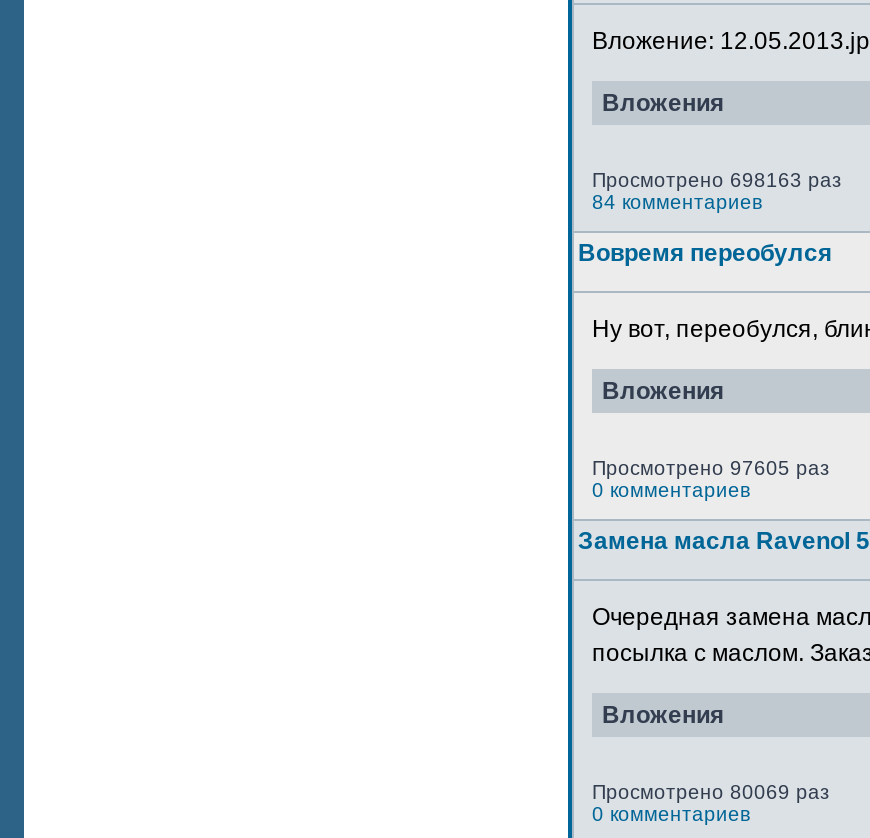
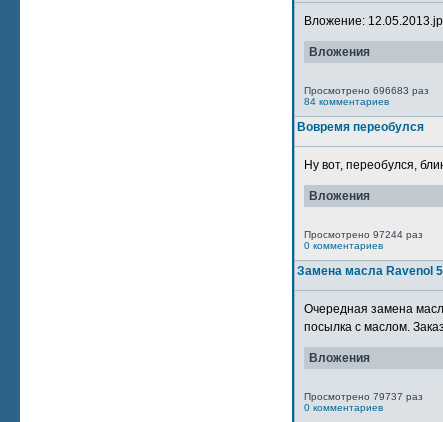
- Просмотрено 698163 раз
+ Просмотрено 696683 раз

- Просмотрено 97605 раз
+ Просмотрено 97244 раз

- Просмотрено 80069 раз
+ Просмотрено 79737 раз
